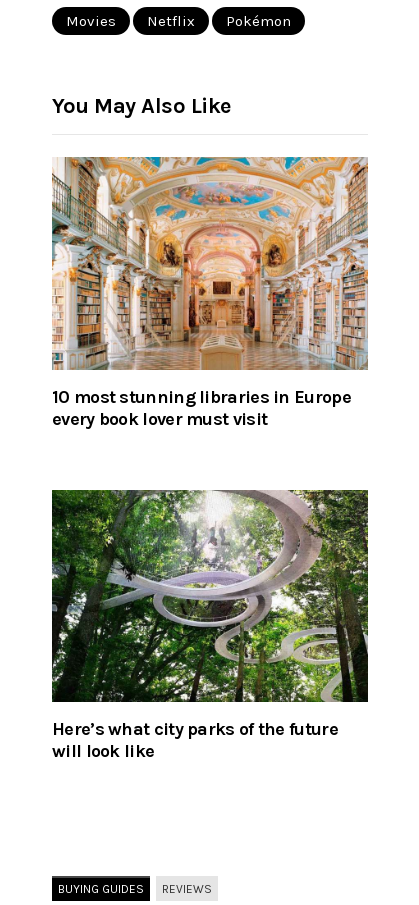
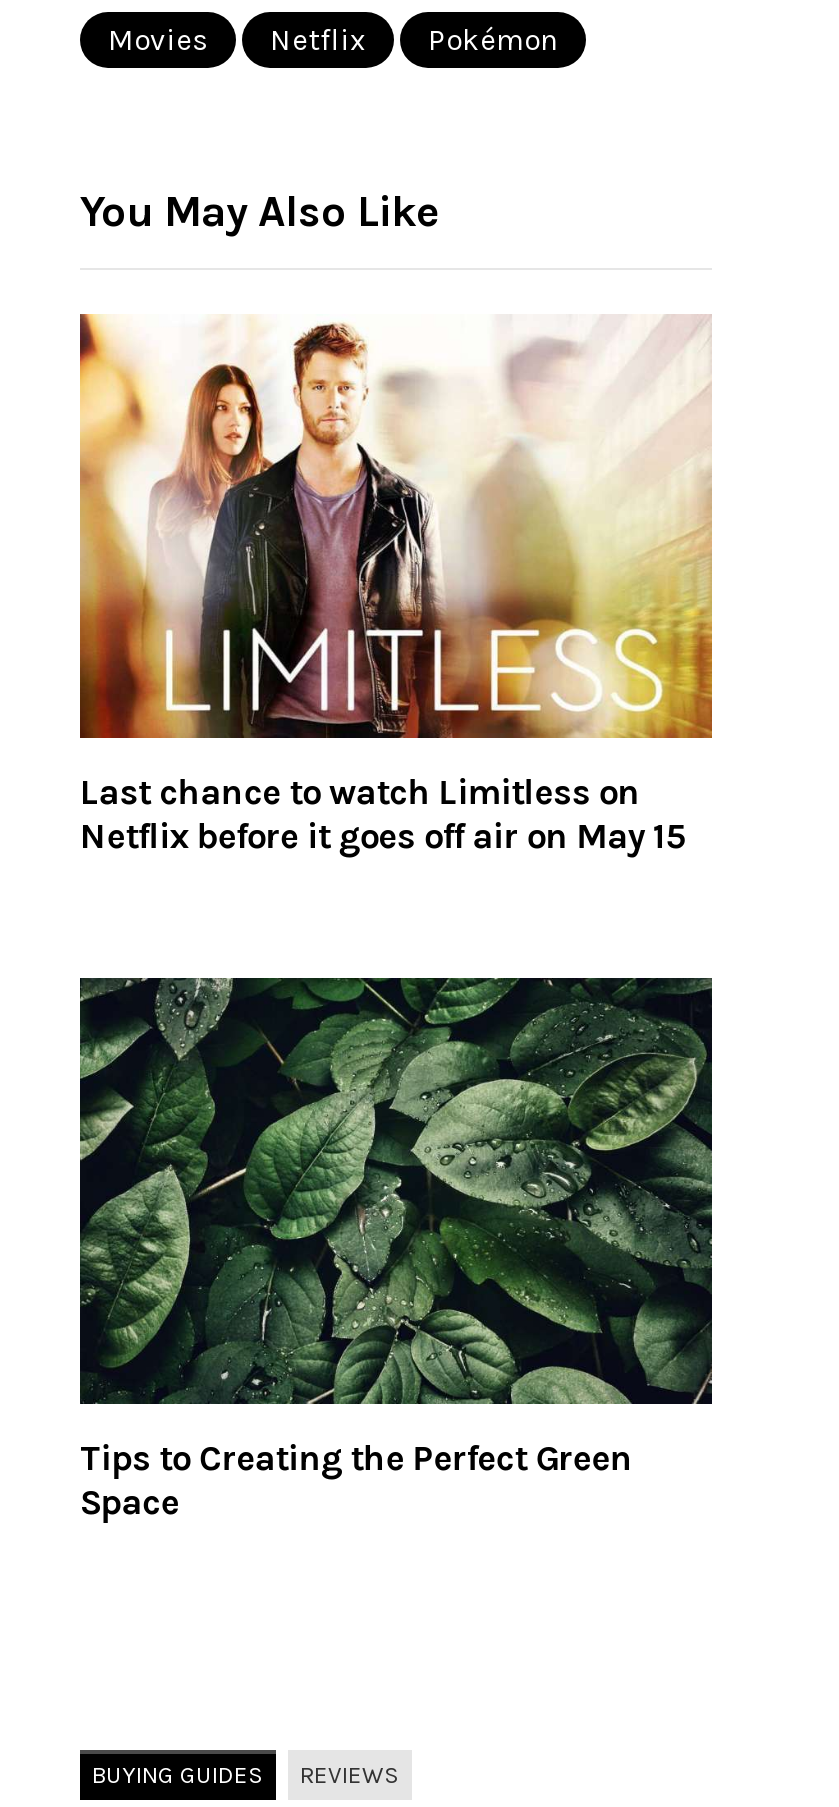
- [image]
- 10 most stunning libraries in Europe
- every book lover must visit
+ [image]
+ Last chance to watch Limitless on
+ Netflix before it goes off air on May 15

- [image]
- Here’s what city parks of the future
- will look like
+ [image]
+ Tips to Creating the Perfect Green
+ Space
